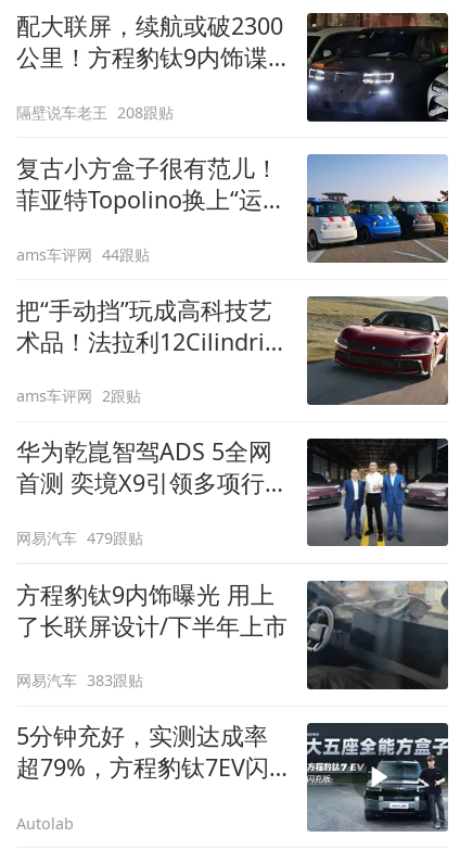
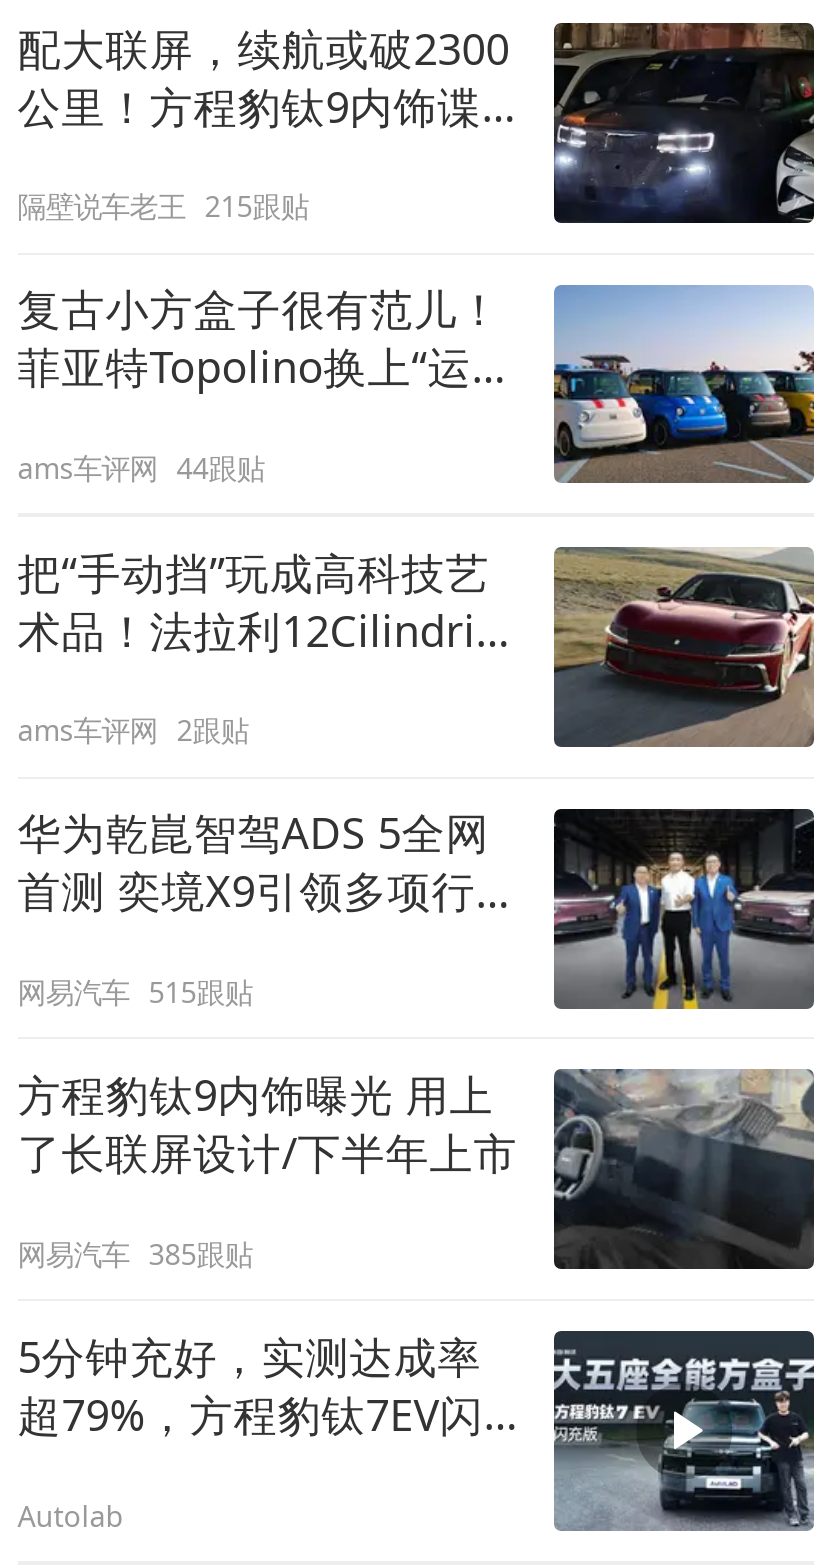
- 隔壁说车老王 208跟贴
+ 隔壁说车老王 215跟贴

- 网易汽车 479跟贴
+ 网易汽车 515跟贴

- 网易汽车 383跟贴
+ 网易汽车 385跟贴
